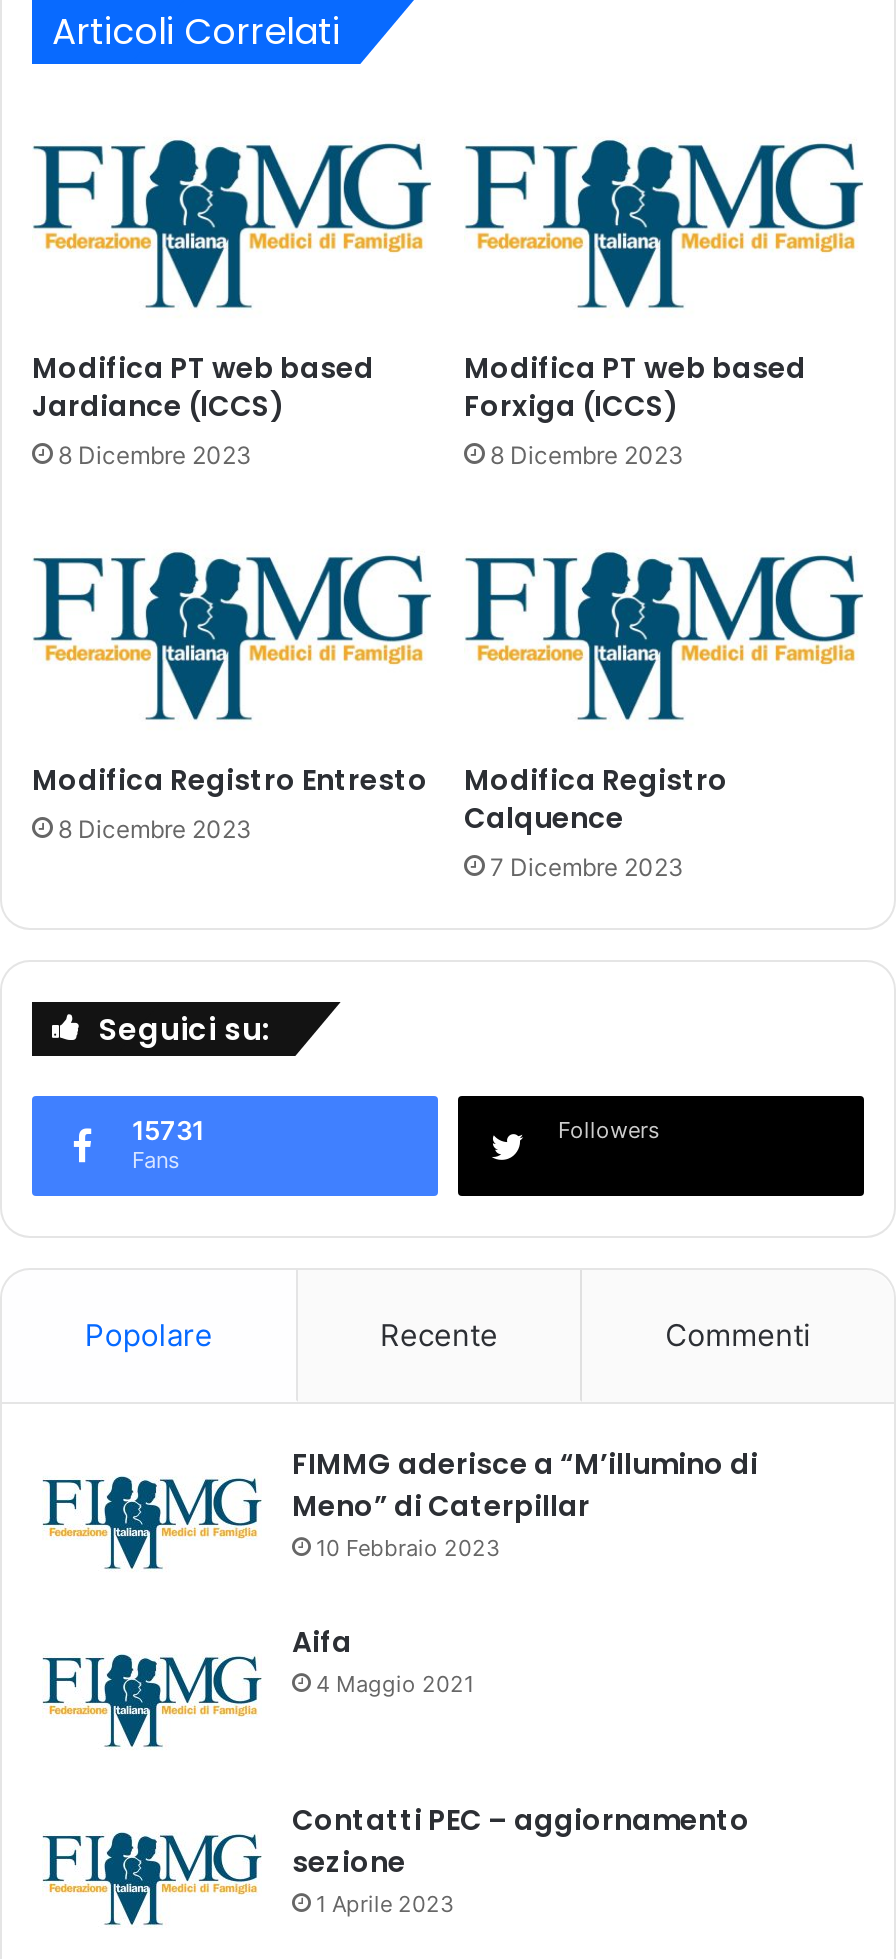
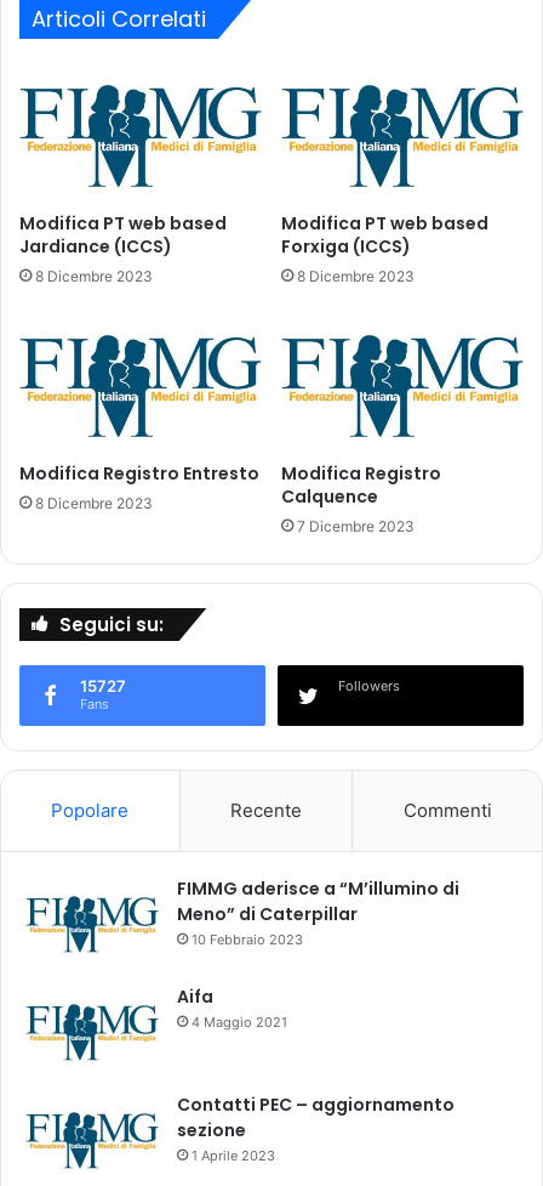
- 15731
+ 15727
